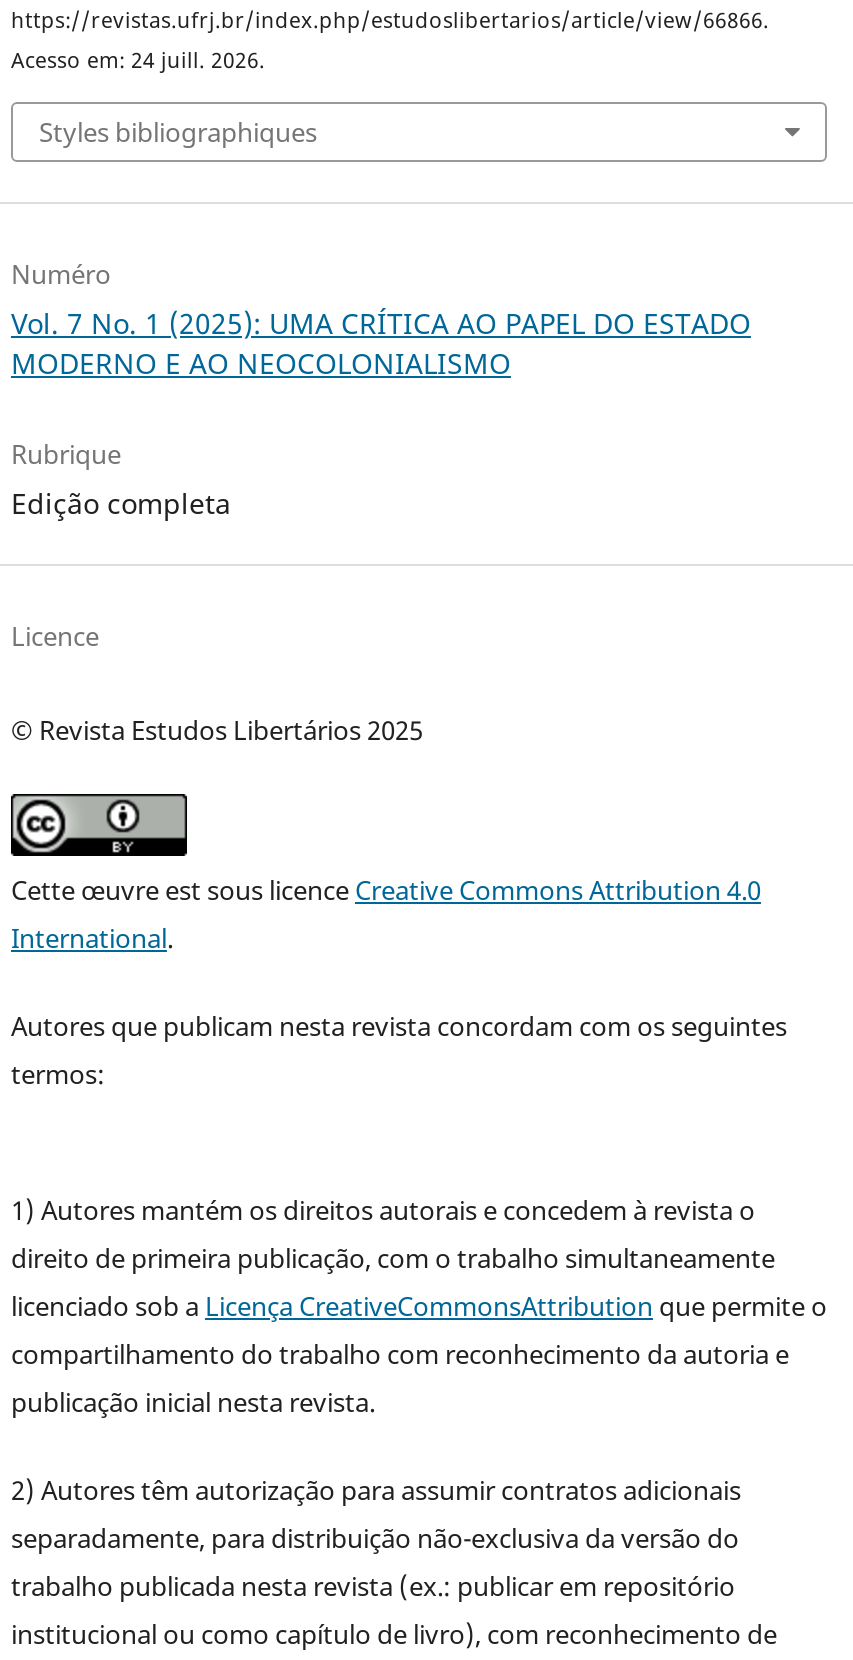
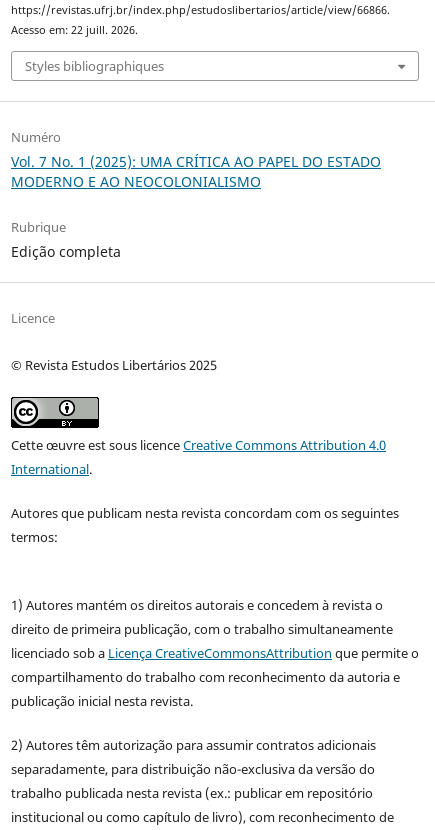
- Acesso em: 24 juill. 2026.
+ Acesso em: 22 juill. 2026.
